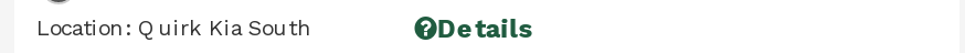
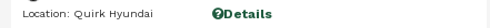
- Location: Quirk Kia South
+ Location: Quirk Hyundai
